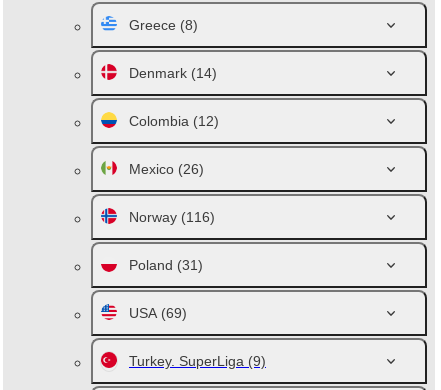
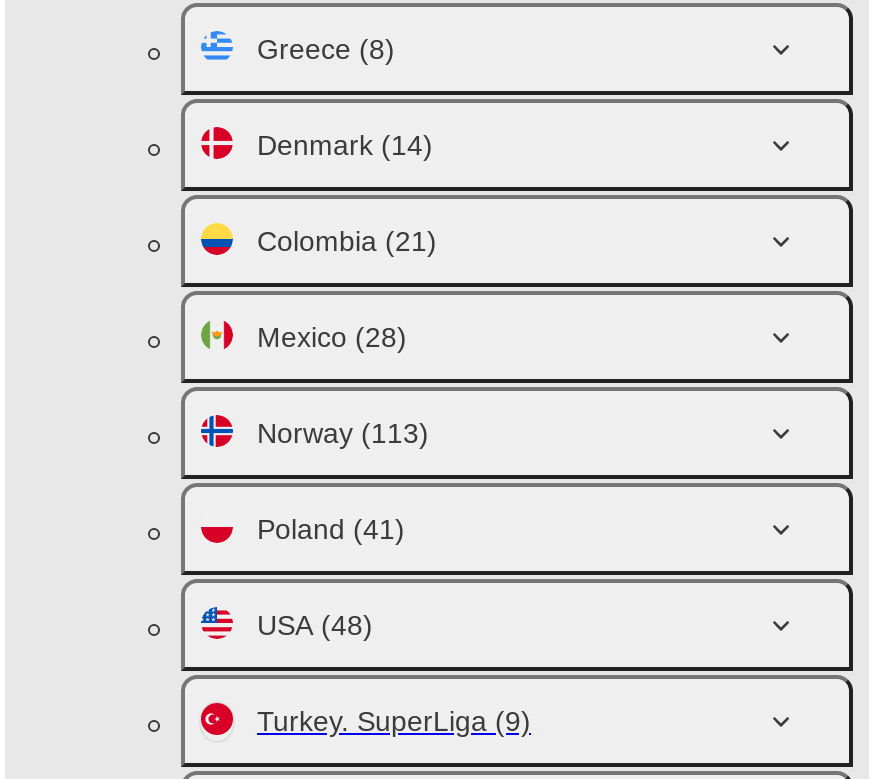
- Colombia (12)
+ Colombia (21)

- Mexico (26)
+ Mexico (28)

- Norway (116)
+ Norway (113)

- Poland (31)
+ Poland (41)

- USA (69)
+ USA (48)
